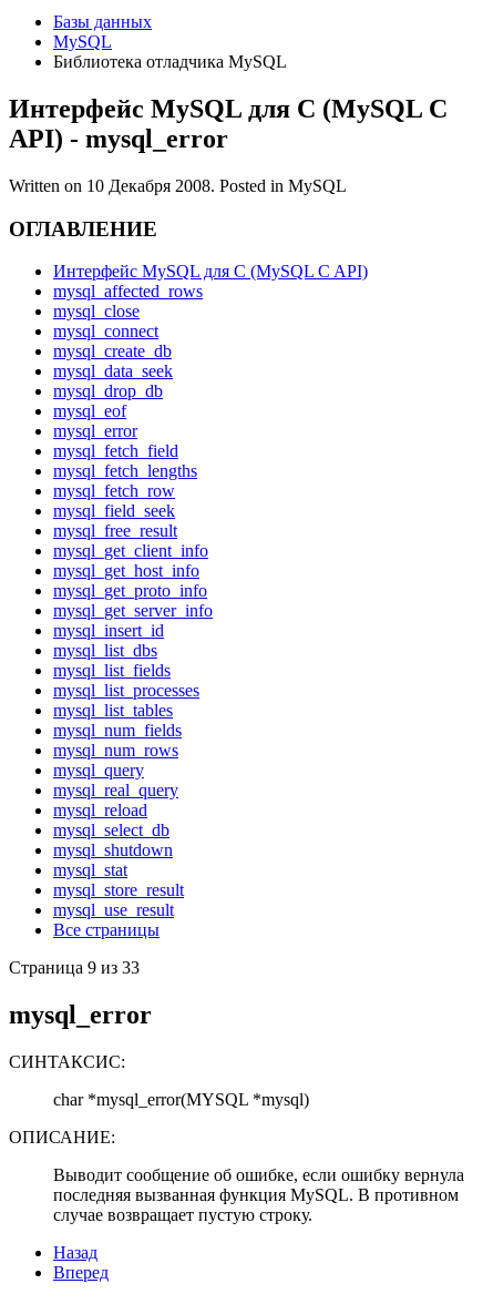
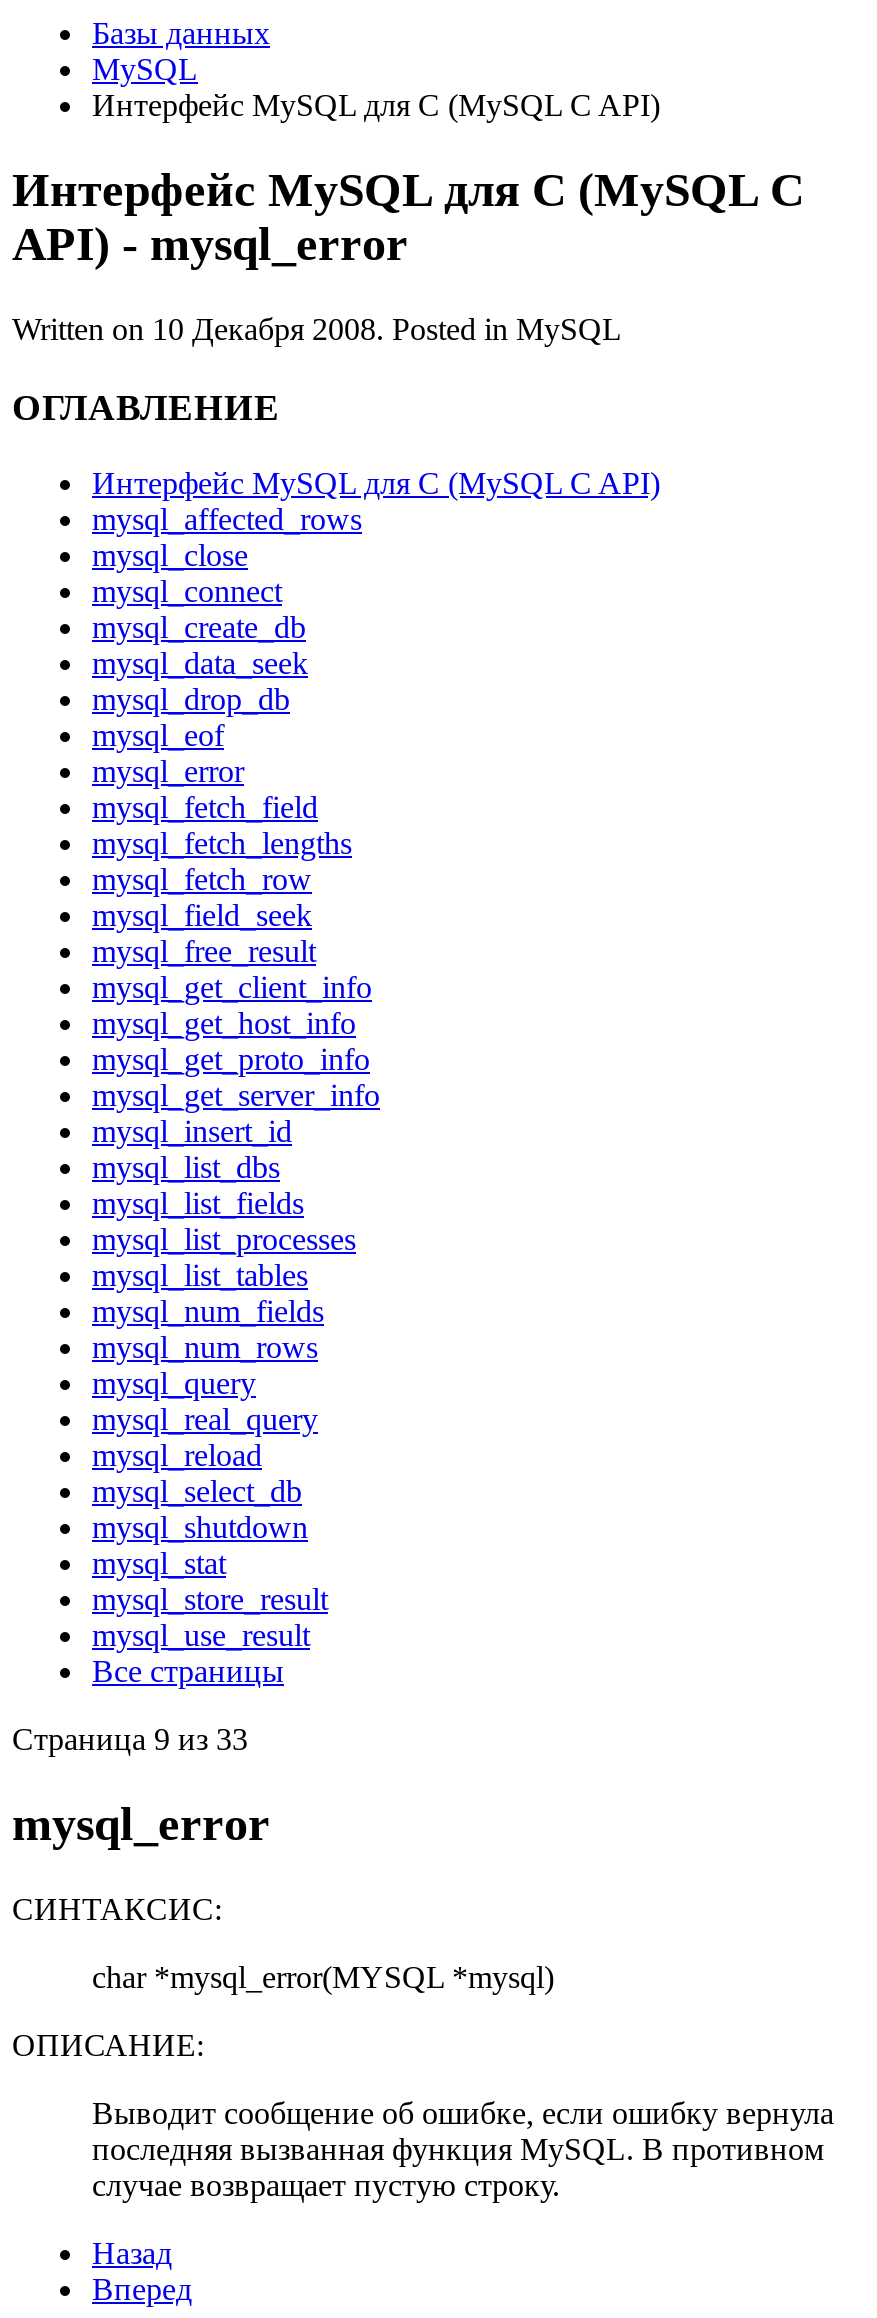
- Библиотека отладчика MySQL
+ Интерфейс MySQL для С (MySQL C API)
